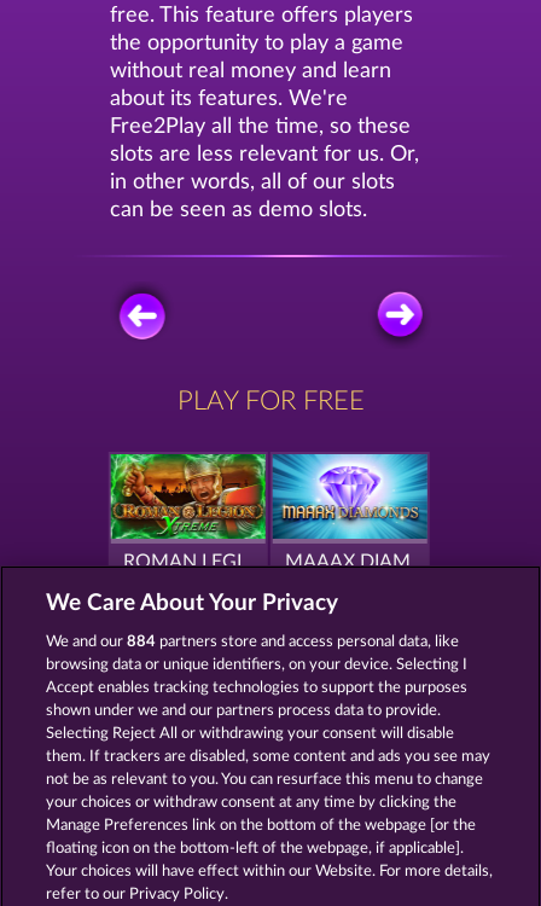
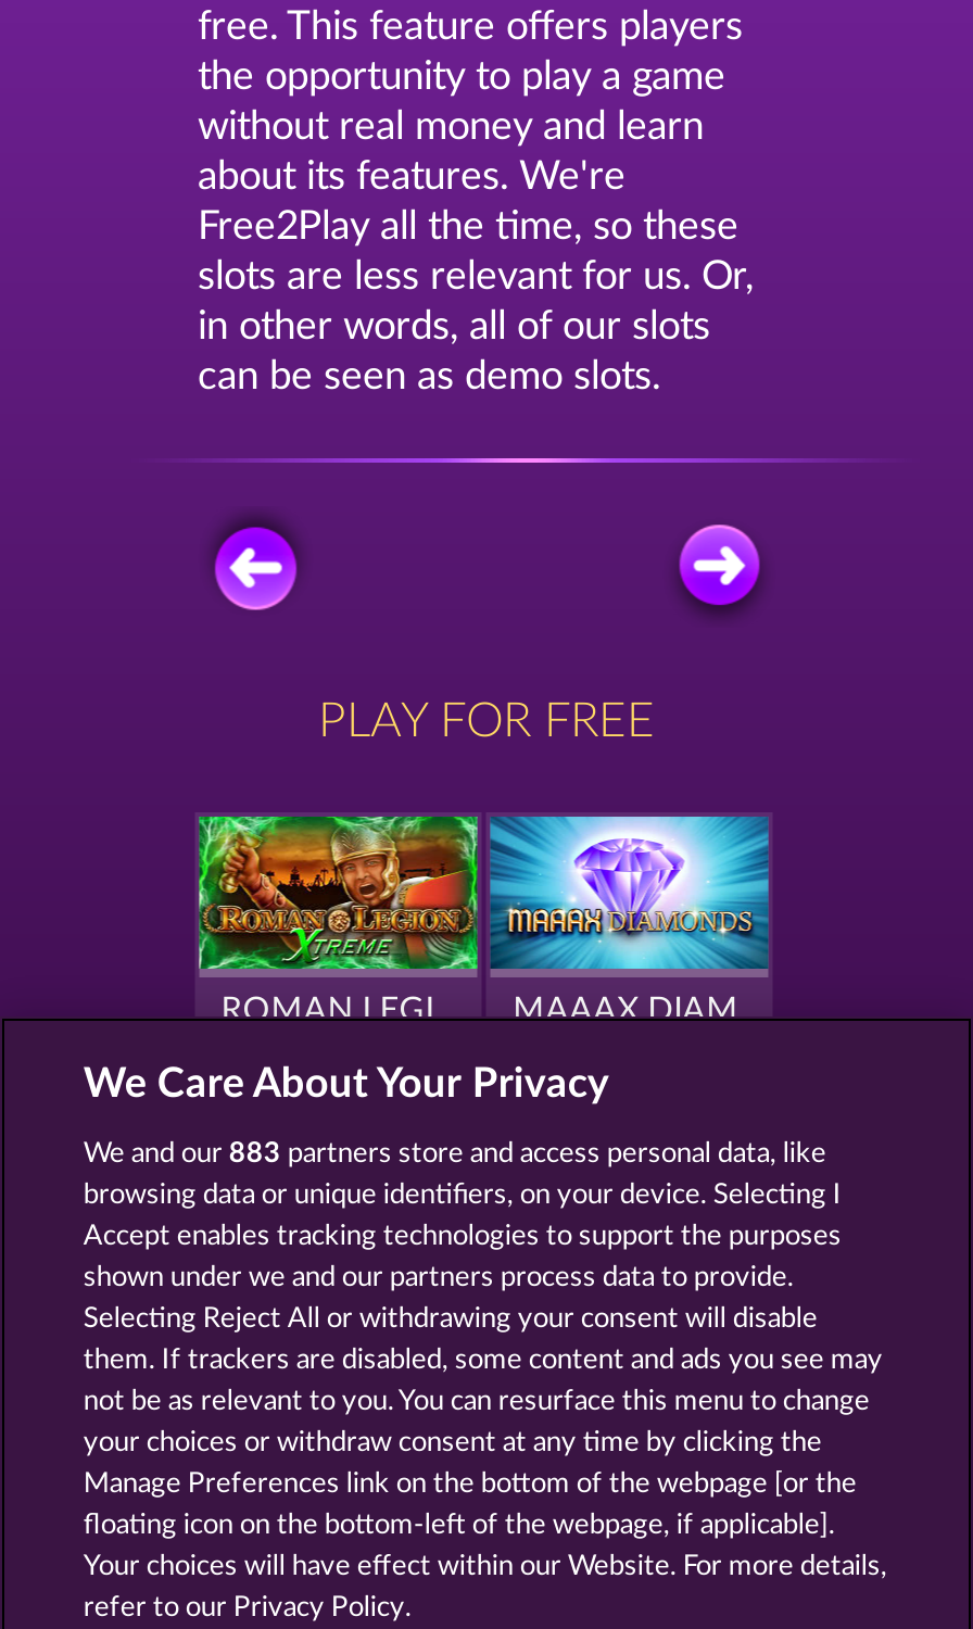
- We and our 884 partners store and access personal data, like
+ We and our 883 partners store and access personal data, like
